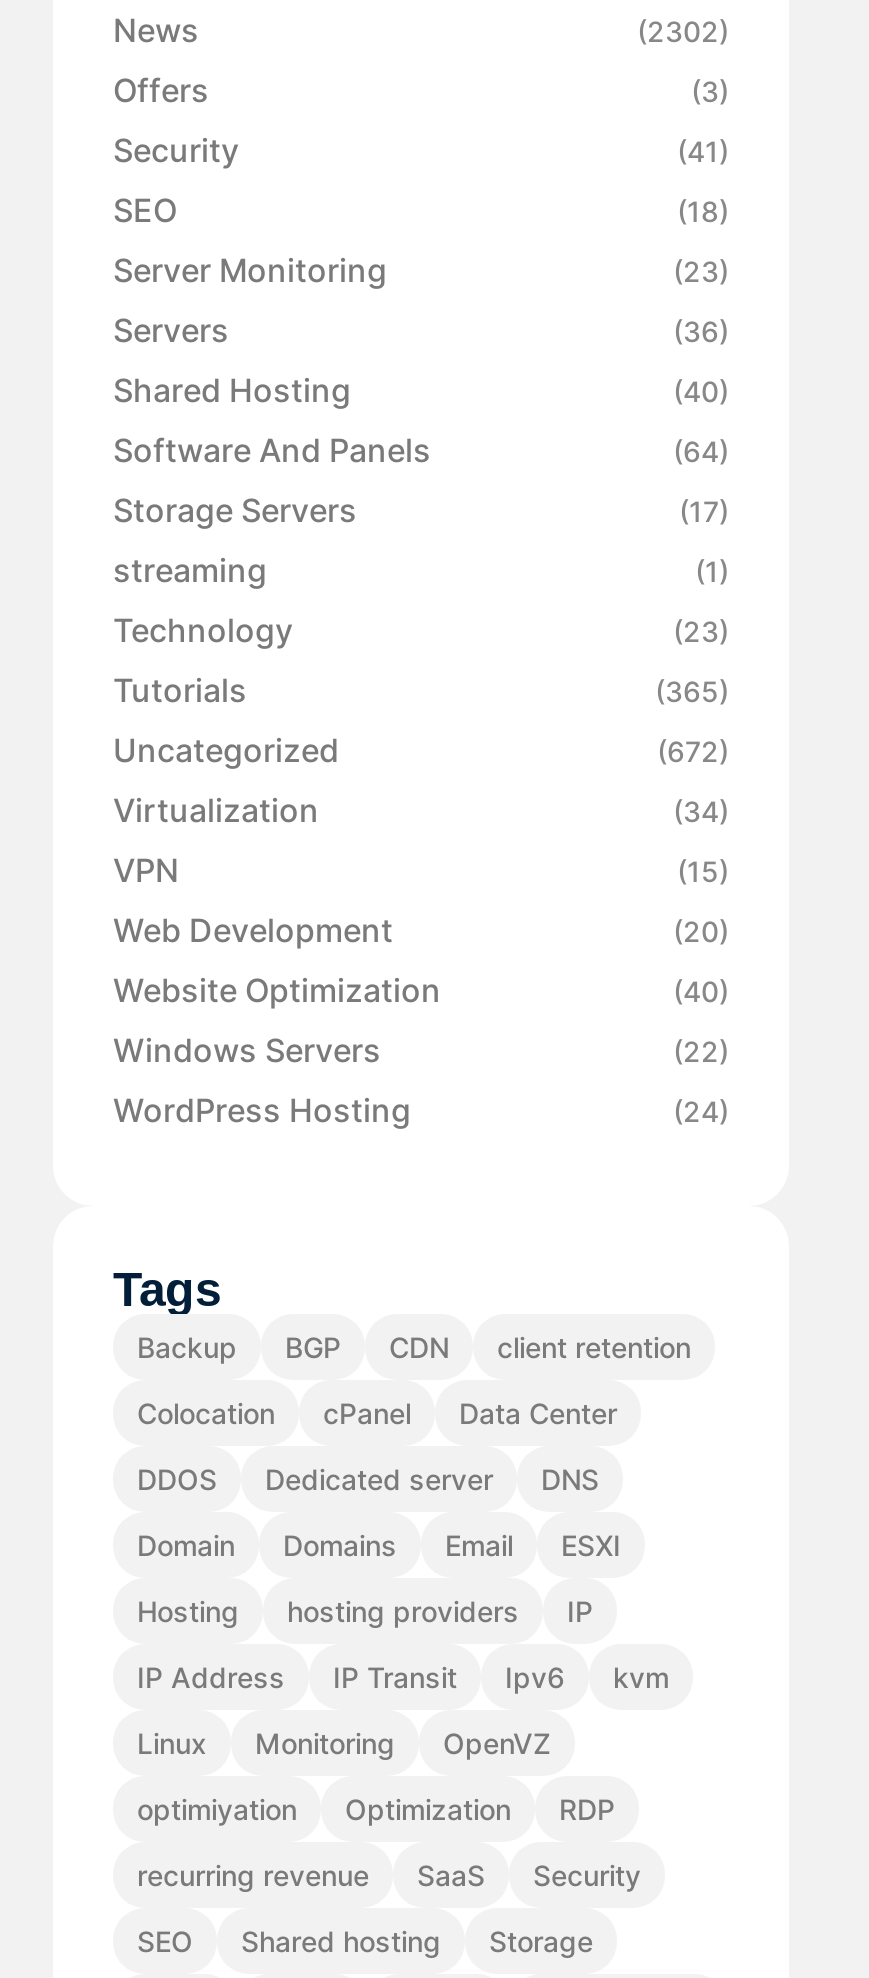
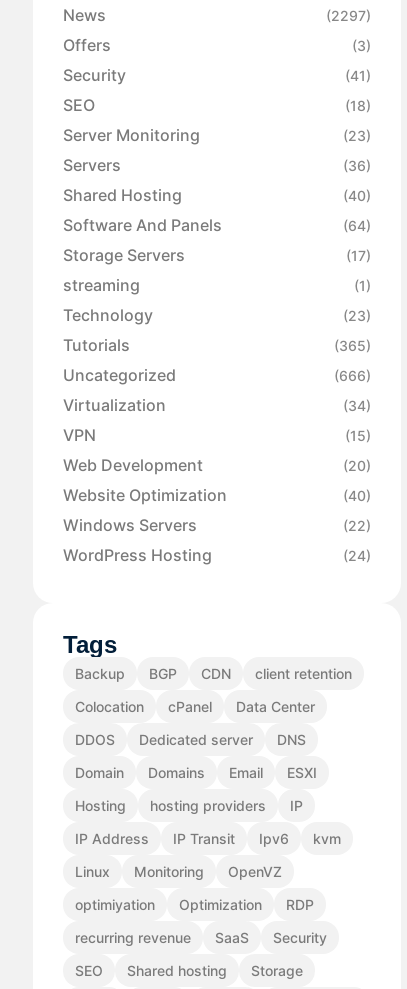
- (2302)
+ (2297)

- (672)
+ (666)
